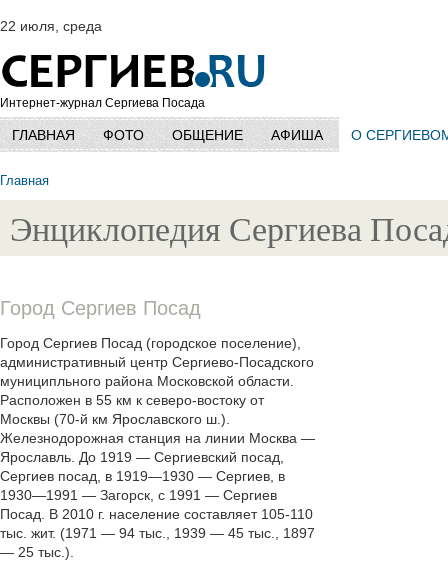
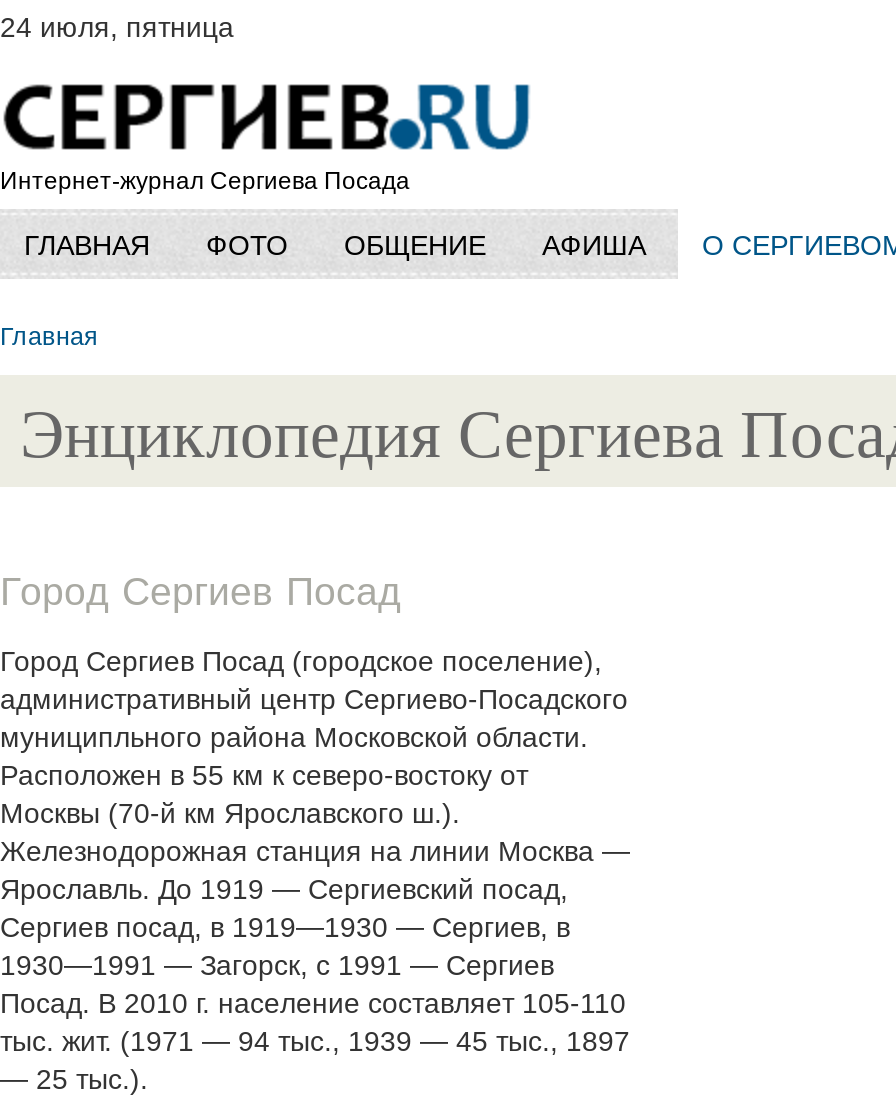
- 22 июля, среда
+ 24 июля, пятница
